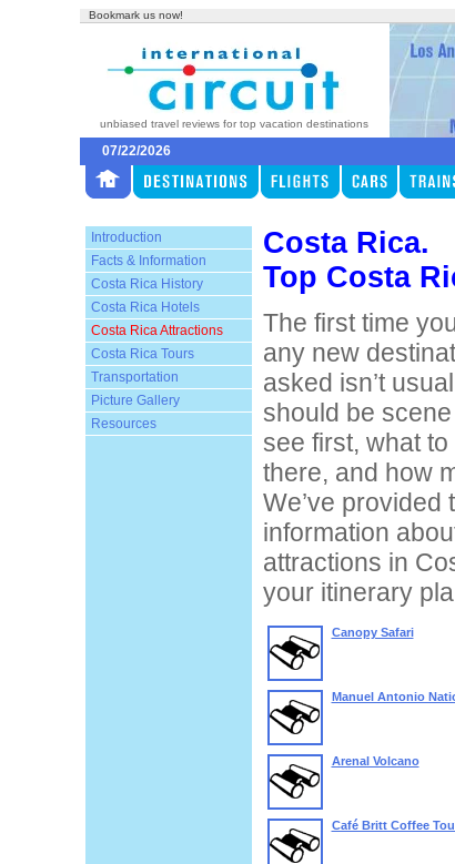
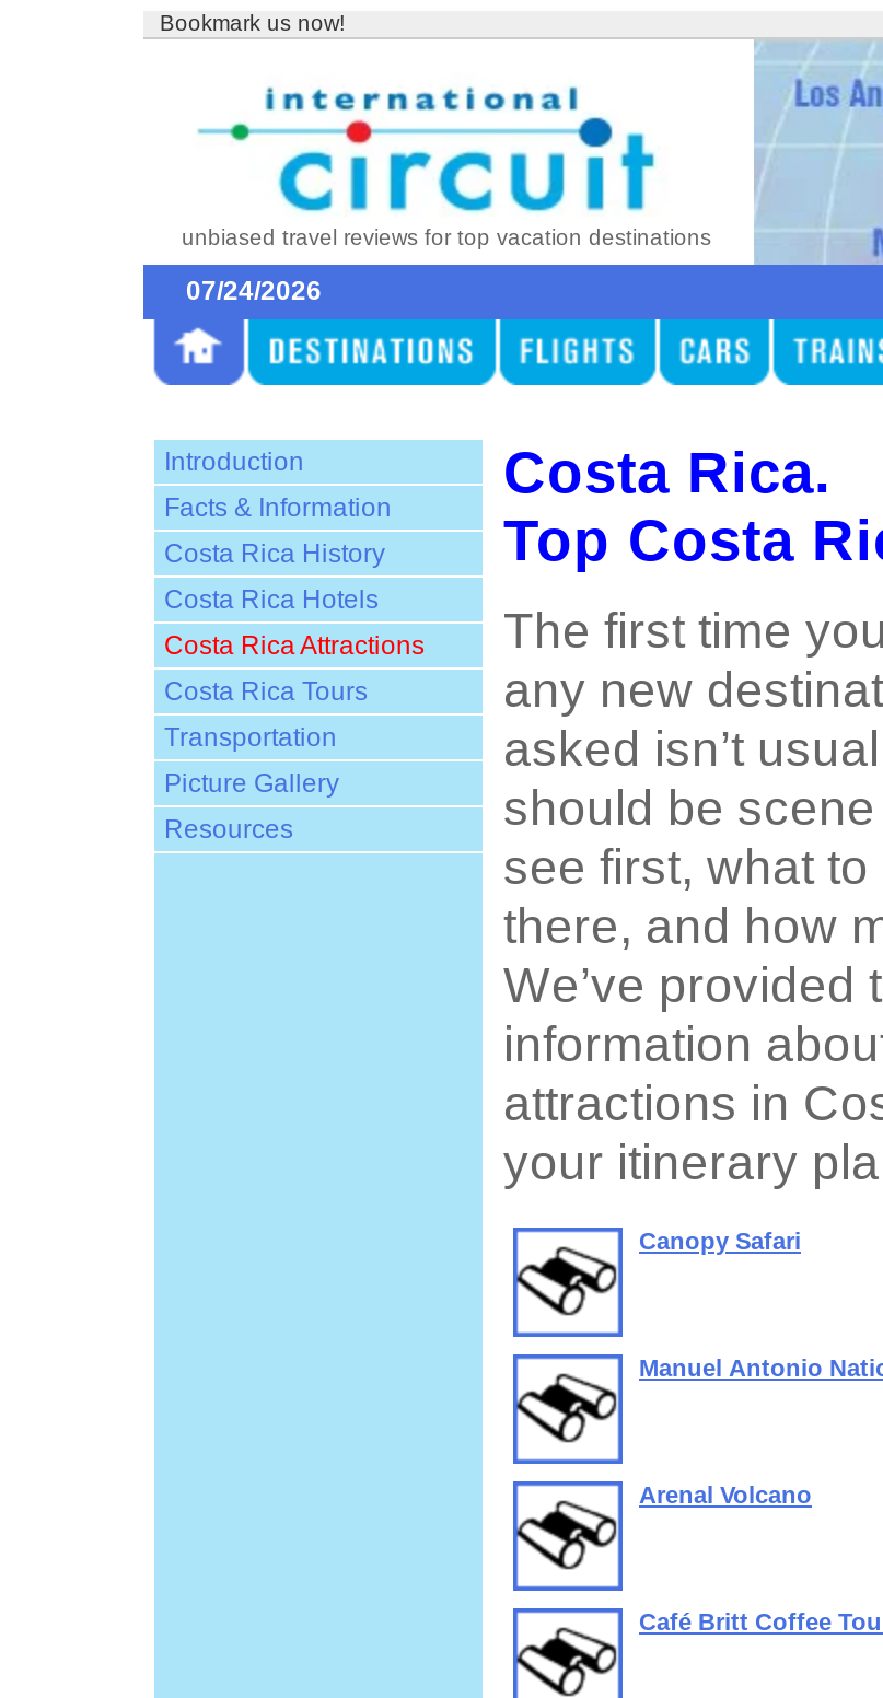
- 07/22/2026
+ 07/24/2026
